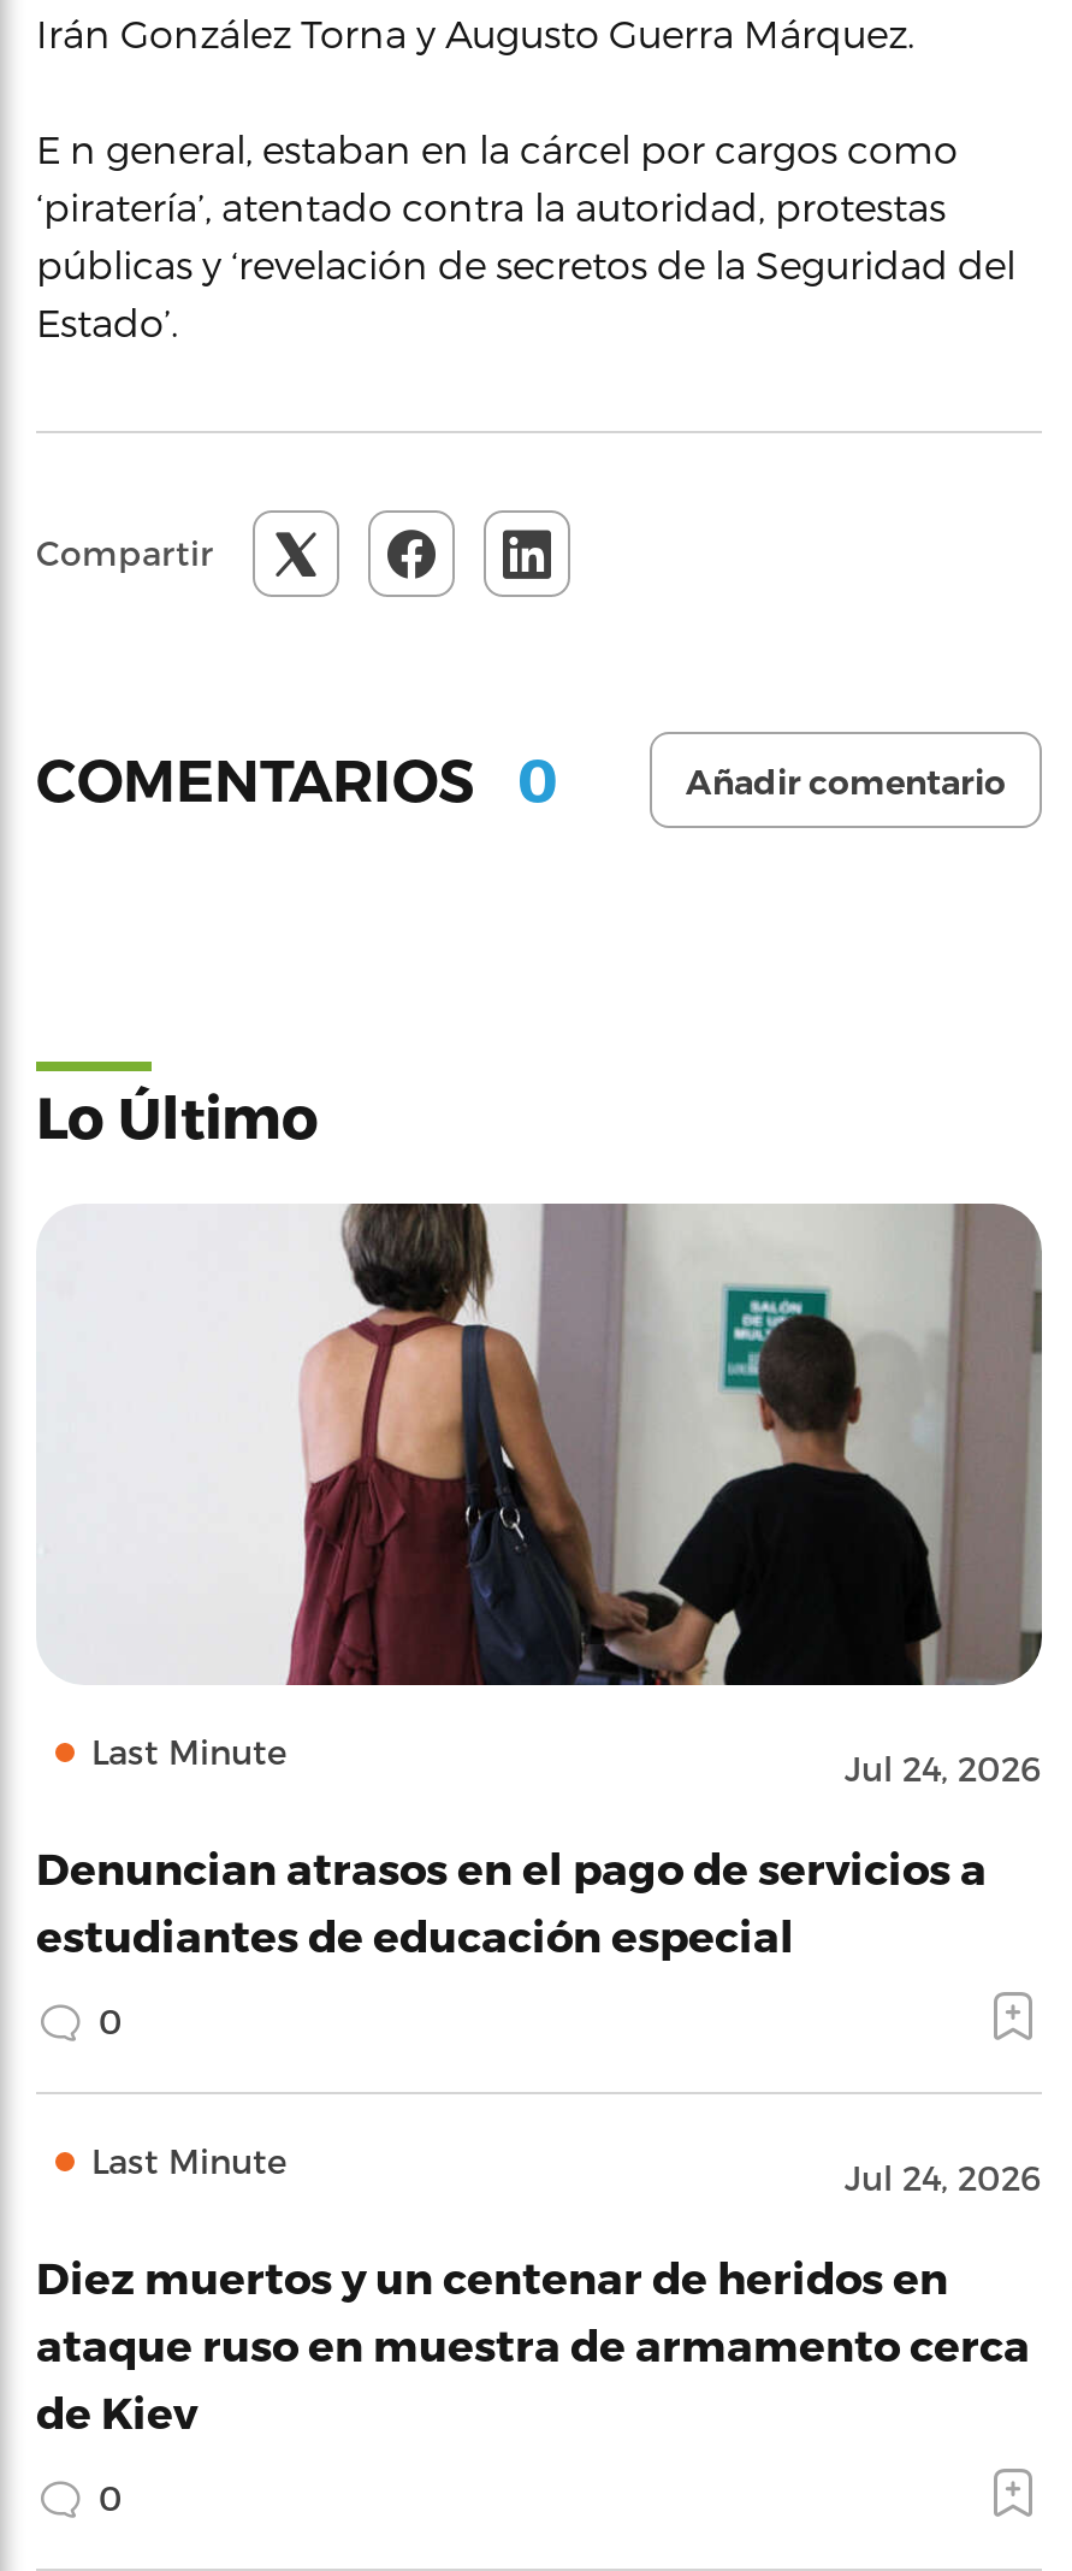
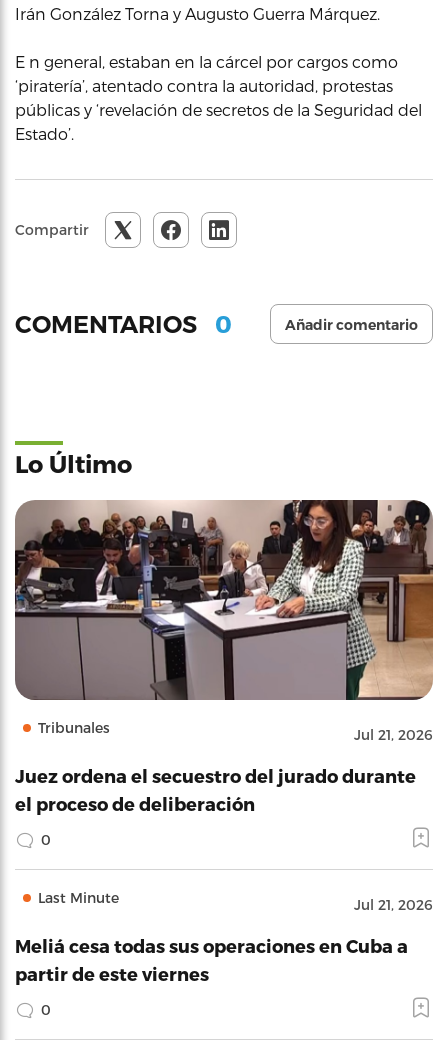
- [image]
- Last Minute
- Jul 24, 2026
+ [image]
+ Tribunales
+ Jul 21, 2026

- Denuncian atrasos en el pago de servicios a
- estudiantes de educación especial
+ Juez ordena el secuestro del jurado durante
+ el proceso de deliberación

- Jul 24, 2026
+ Jul 21, 2026

- Diez muertos y un centenar de heridos en
- ataque ruso en muestra de armamento cerca
- de Kiev
+ Meliá cesa todas sus operaciones en Cuba a
+ partir de este viernes
